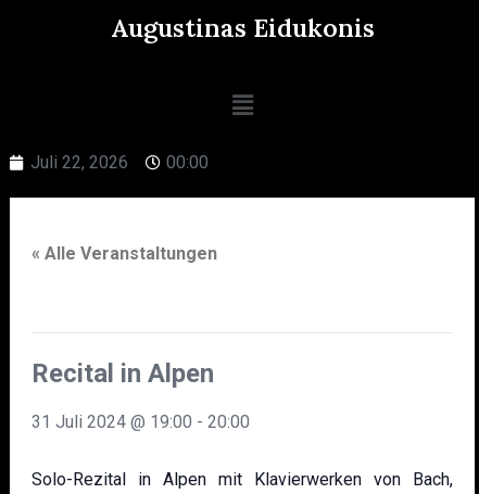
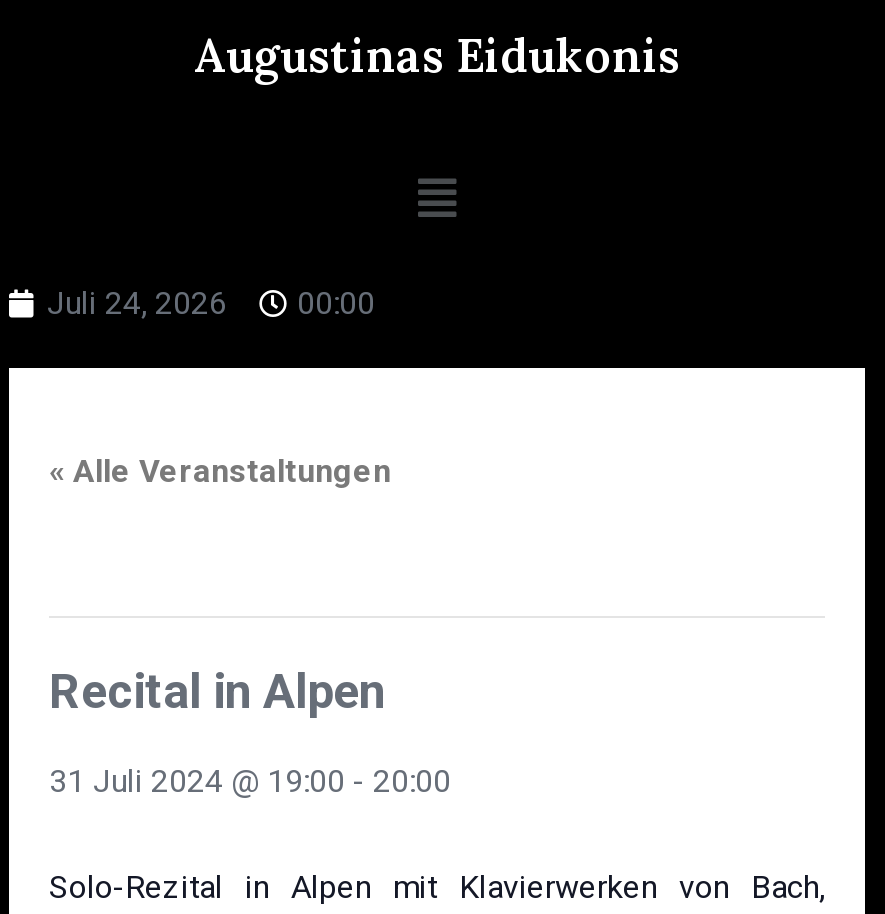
- Juli 22, 2026 00:00
+ Juli 24, 2026 00:00
